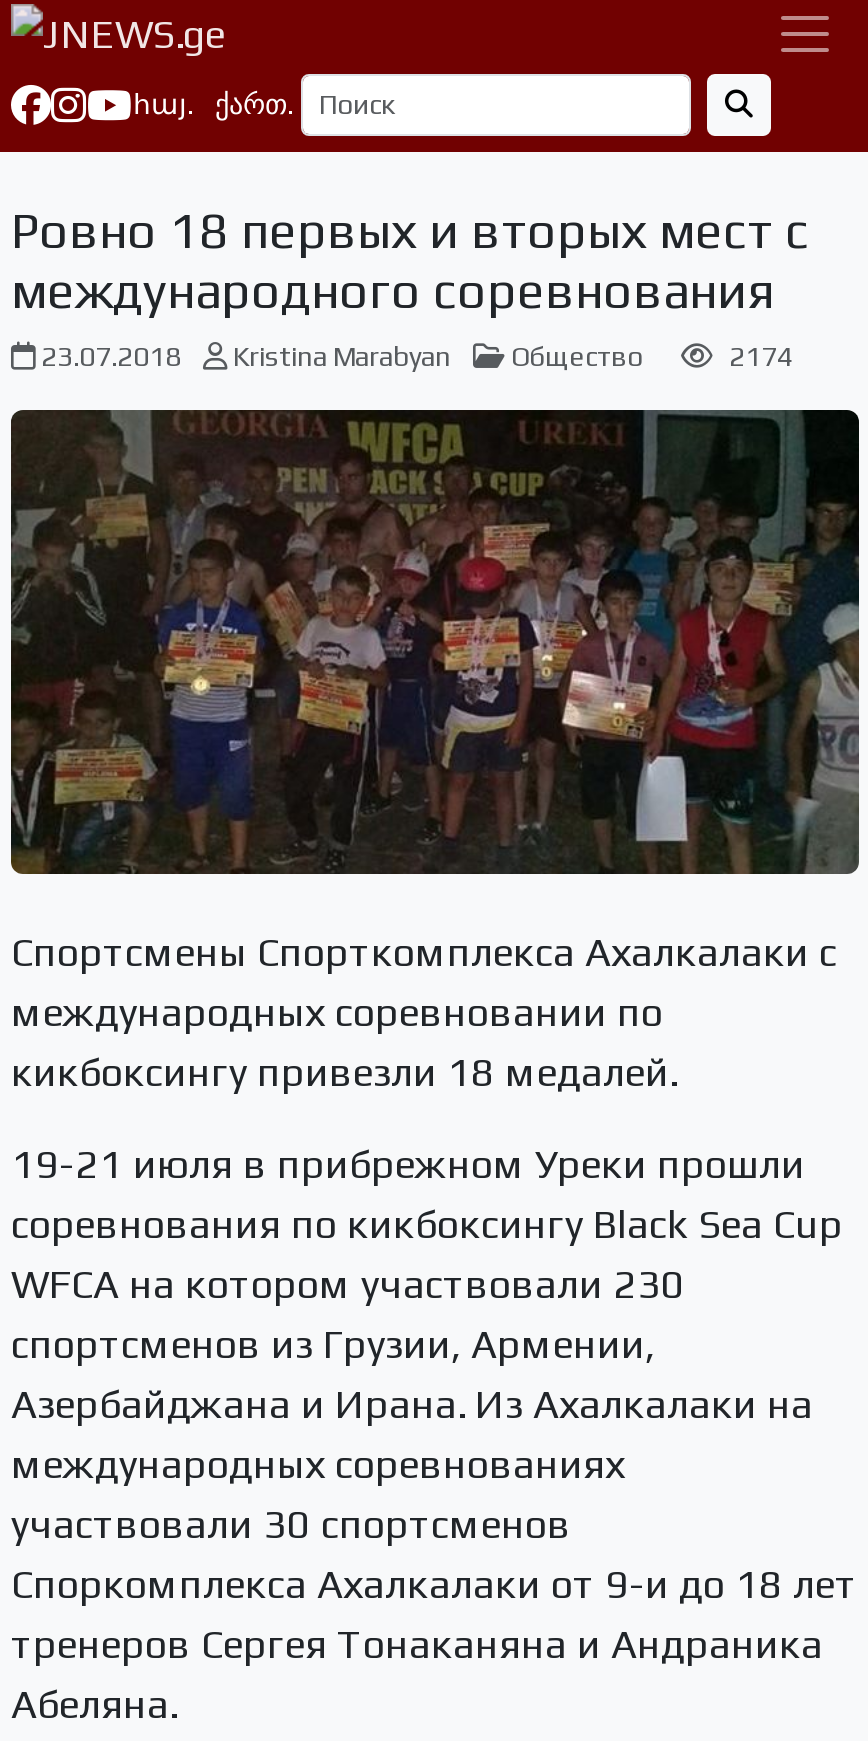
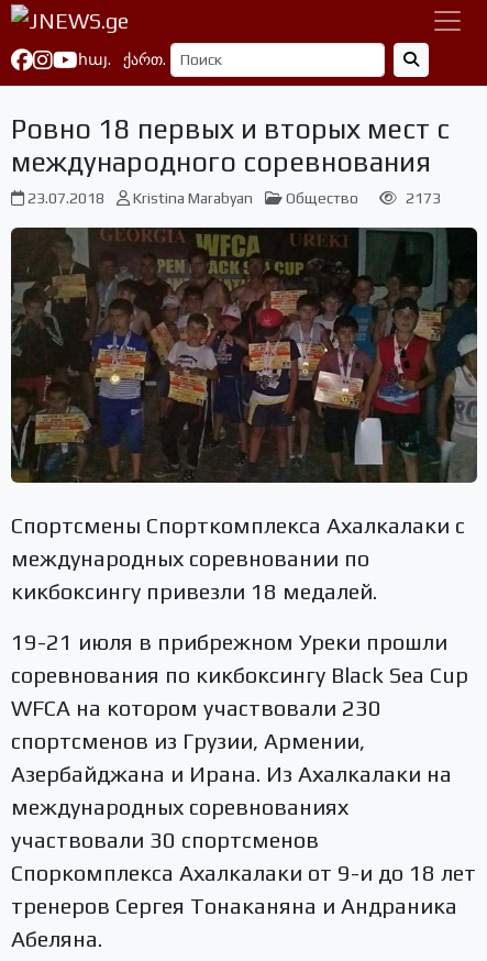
- 2174
+ 2173
